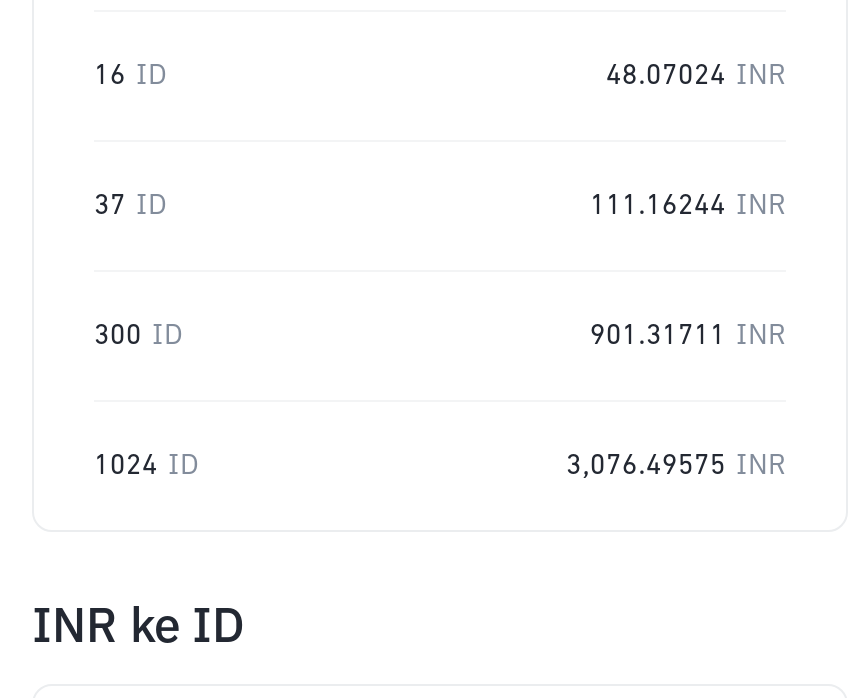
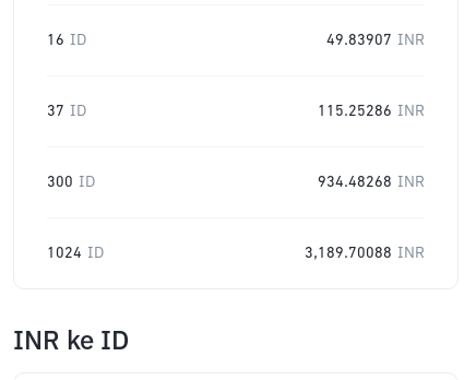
- 48.07024 INR
+ 49.83907 INR

- 111.16244 INR
+ 115.25286 INR

- 901.31711 INR
+ 934.48268 INR

- 3,076.49575 INR
+ 3,189.70088 INR
